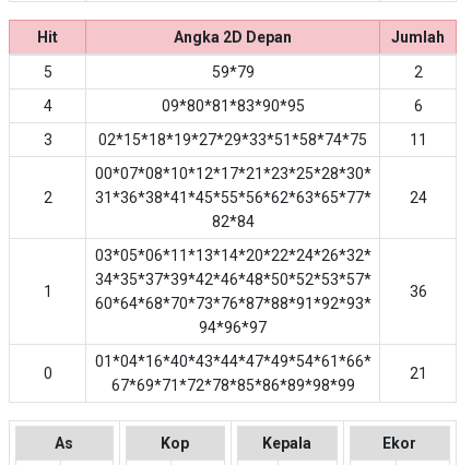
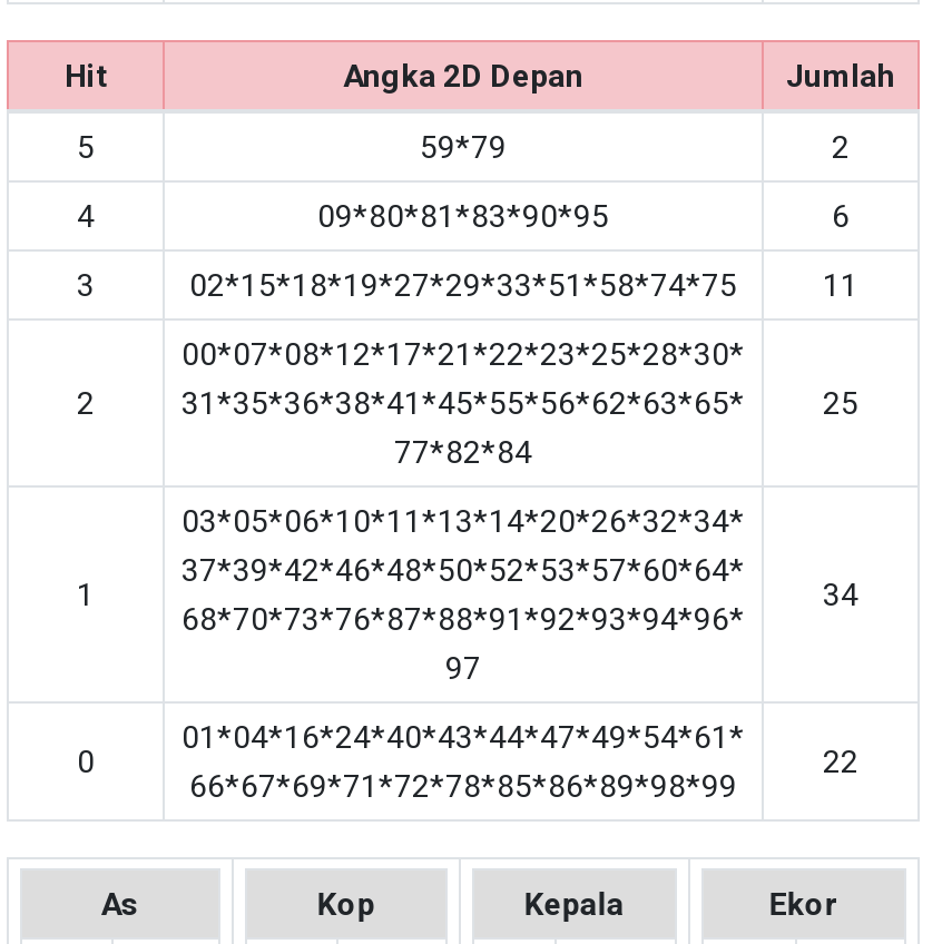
- 00*07*08*10*12*17*21*23*25*28*30*
+ 00*07*08*12*17*21*22*23*25*28*30*

- 31*36*38*41*45*55*56*62*63*65*77*
+ 31*35*36*38*41*45*55*56*62*63*65*

- 24
+ 25

- 82*84
+ 77*82*84

- 03*05*06*11*13*14*20*22*24*26*32*
+ 03*05*06*10*11*13*14*20*26*32*34*

- 34*35*37*39*42*46*48*50*52*53*57*
+ 37*39*42*46*48*50*52*53*57*60*64*

- 36
+ 34

- 60*64*68*70*73*76*87*88*91*92*93*
+ 68*70*73*76*87*88*91*92*93*94*96*

- 94*96*97
+ 97

- 01*04*16*40*43*44*47*49*54*61*66*
+ 01*04*16*24*40*43*44*47*49*54*61*

- 21
+ 22

- 67*69*71*72*78*85*86*89*98*99
+ 66*67*69*71*72*78*85*86*89*98*99
